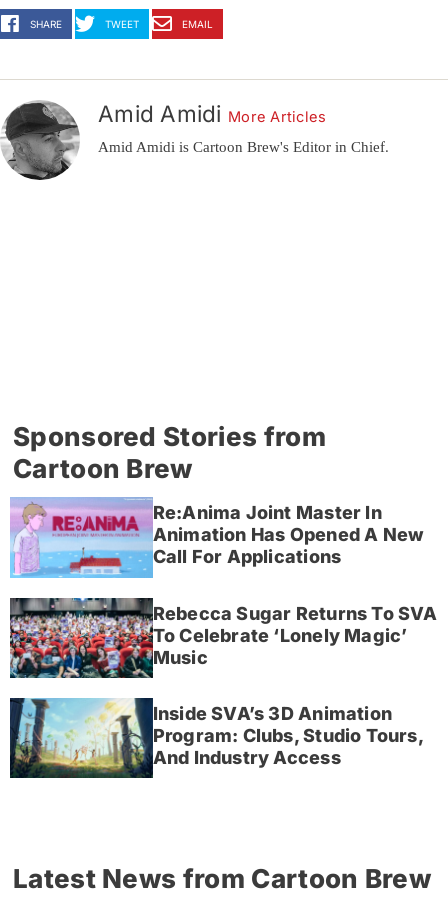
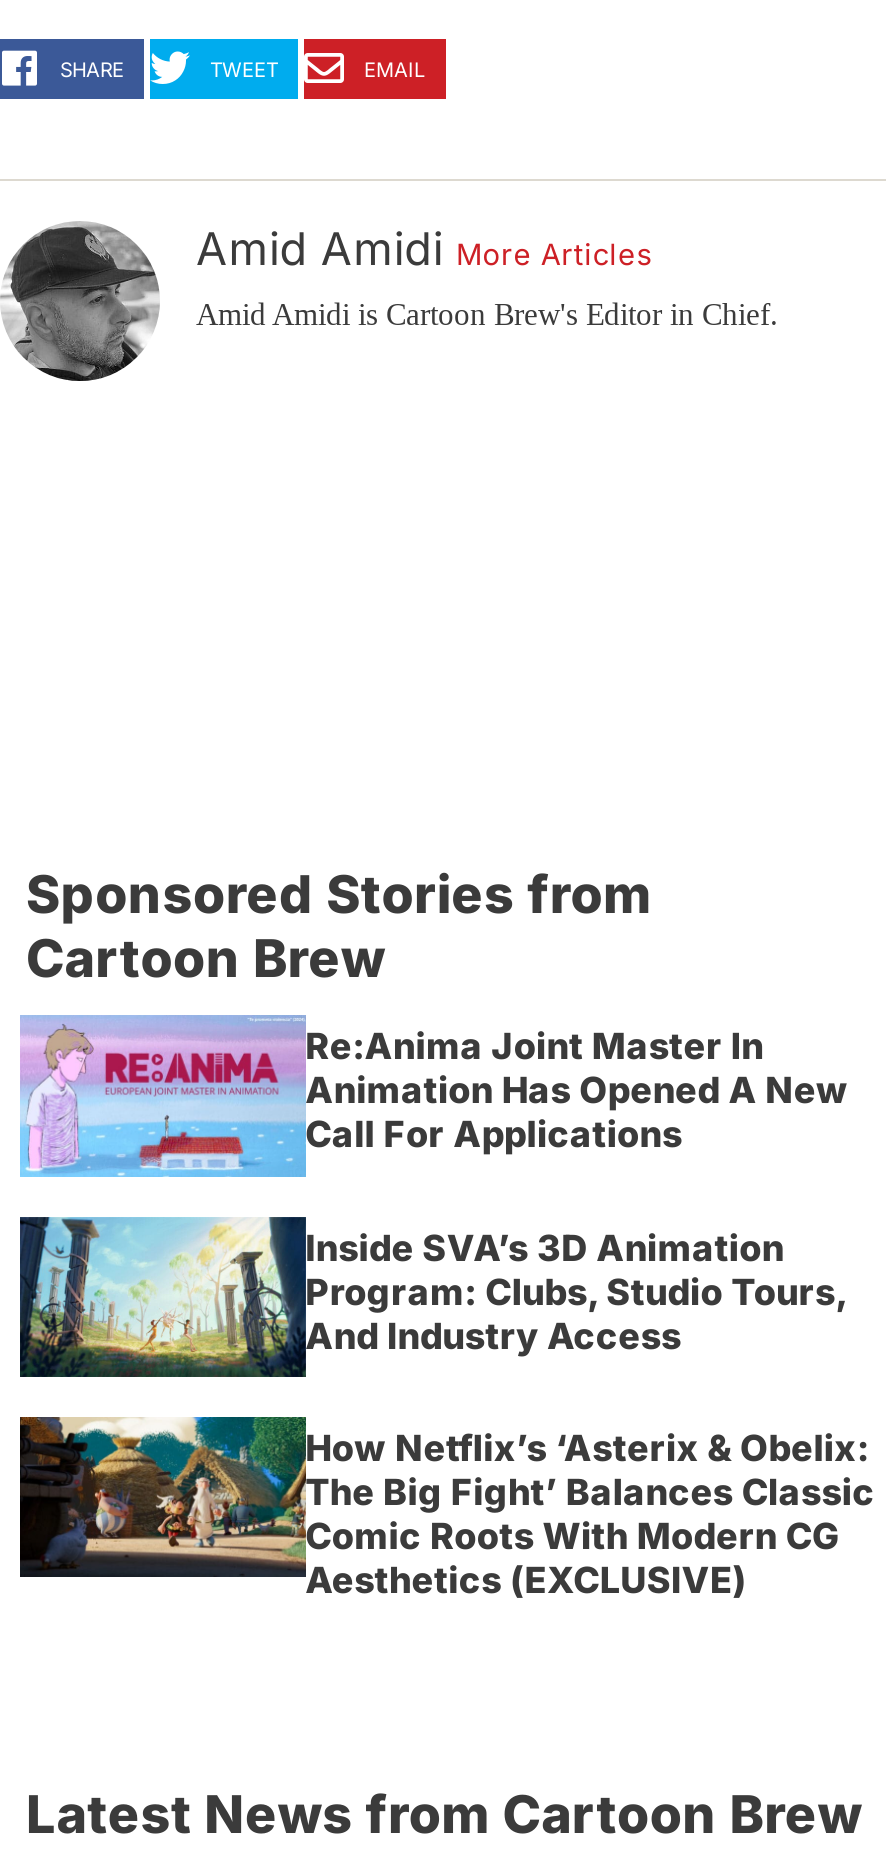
- [image]
- Rebecca Sugar Returns To SVA
- To Celebrate ‘Lonely Magic’
- Music

moved up: [image] | Inside SVA’s 3D Animation | Program: Clubs, Studio Tours, | And Industry Access

+ [image]
+ How Netflix’s ‘Asterix & Obelix:
+ The Big Fight’ Balances Classic
+ Comic Roots With Modern CG
+ Aesthetics (EXCLUSIVE)
